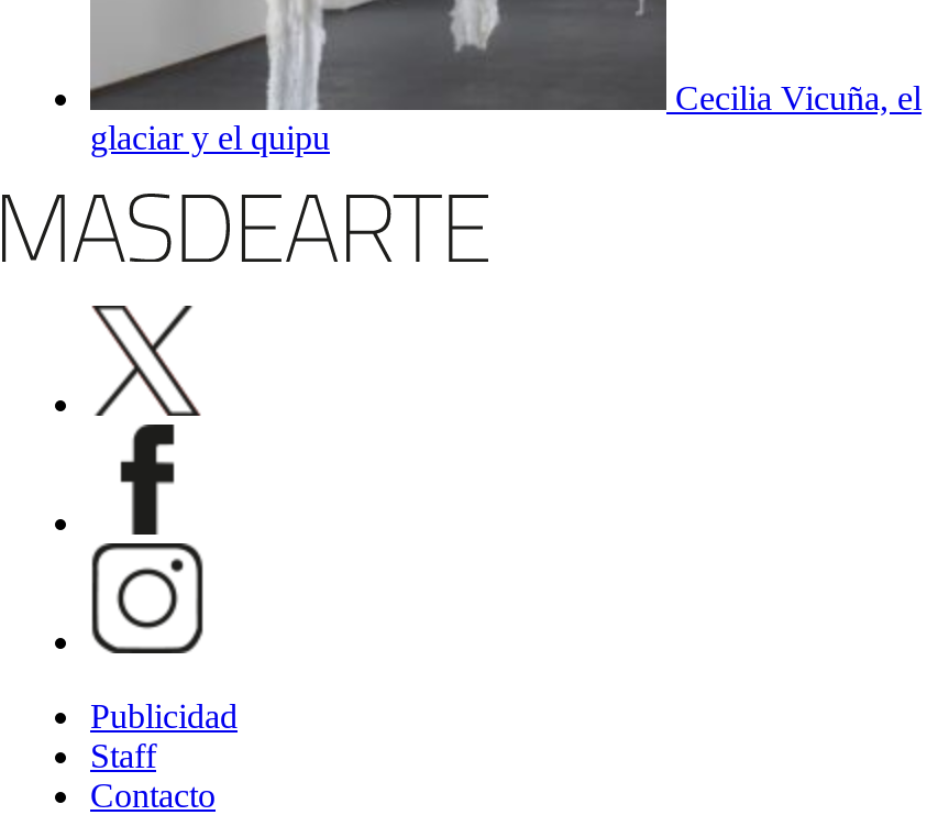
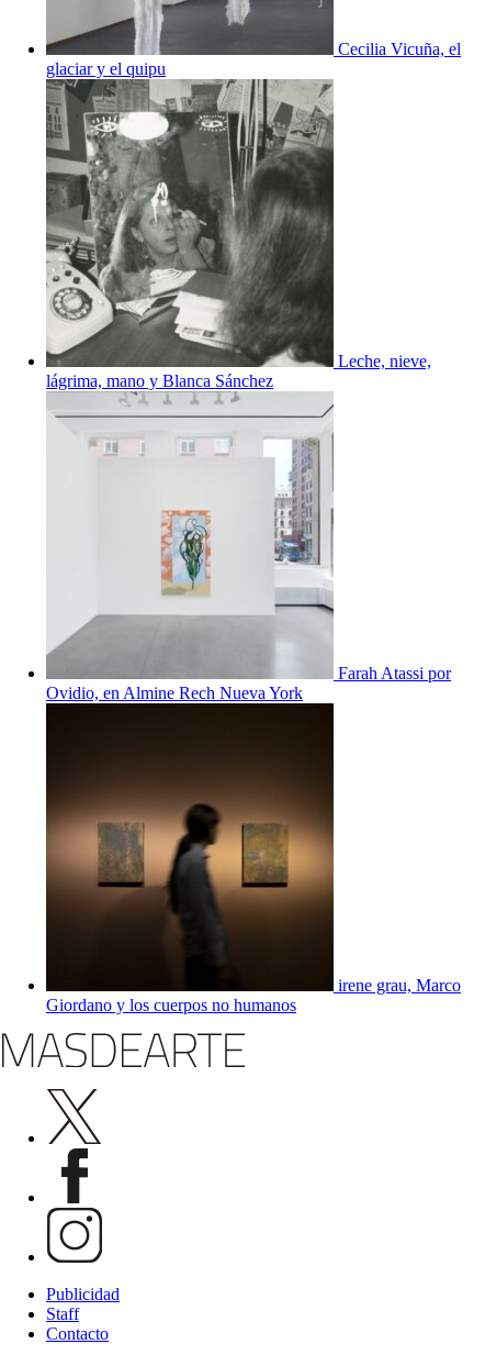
+ [image]
+ Leche, nieve,
+ lágrima, mano y Blanca Sánchez

+ [image]
+ Farah Atassi por
+ Ovidio, en Almine Rech Nueva York

+ [image]
+ irene grau, Marco
+ Giordano y los cuerpos no humanos
